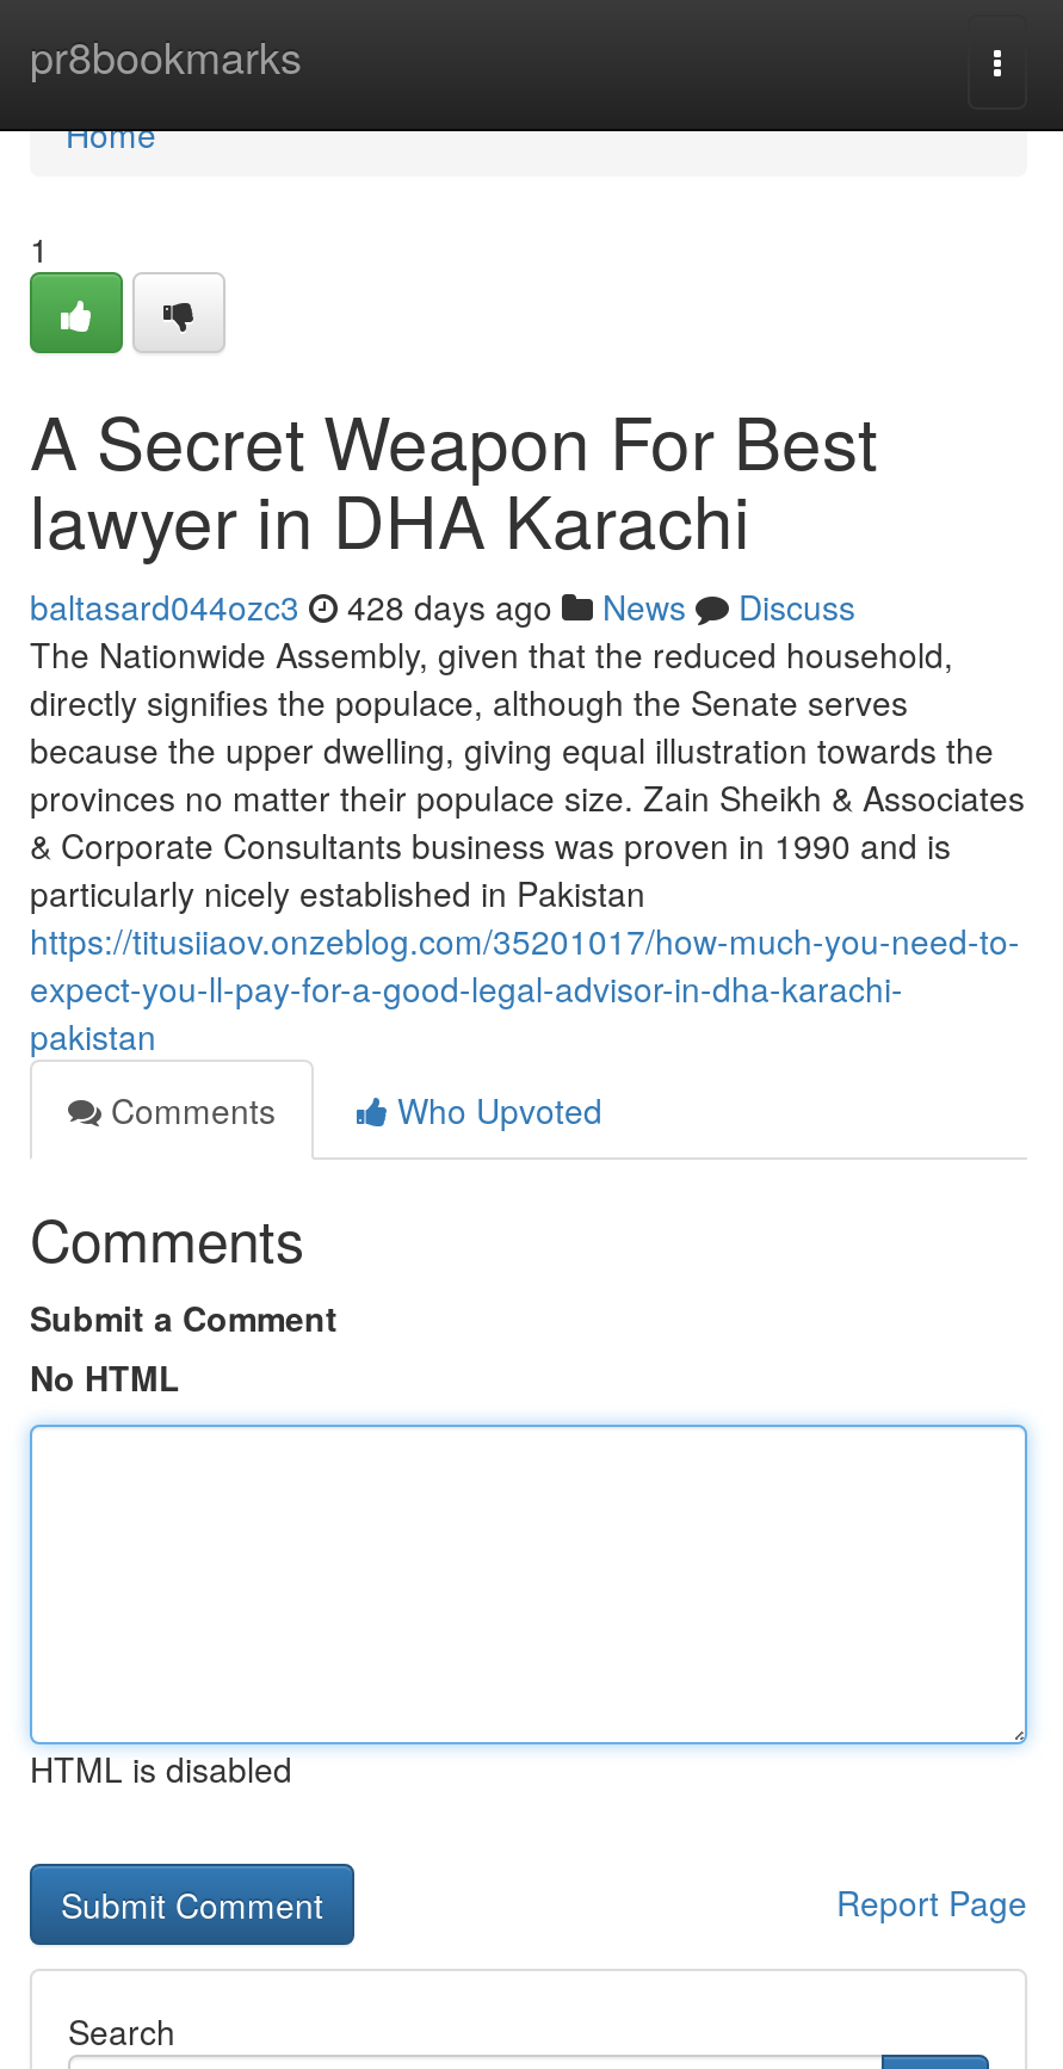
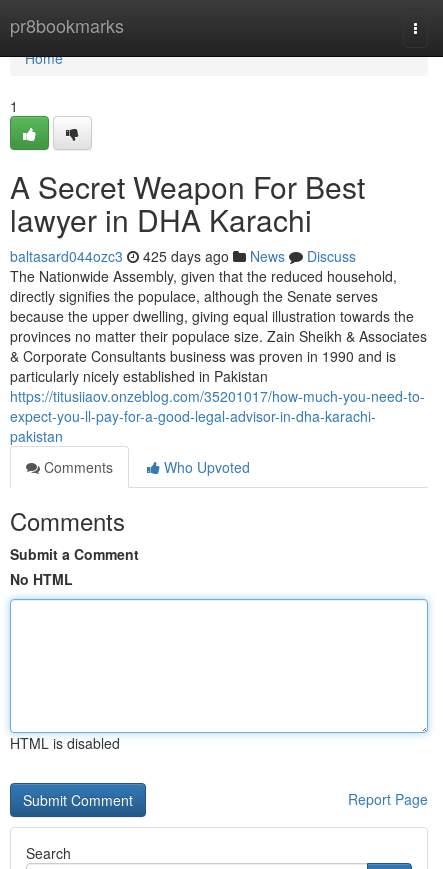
- baltasard044ozc3 428 days ago News Discuss
+ baltasard044ozc3 425 days ago News Discuss
